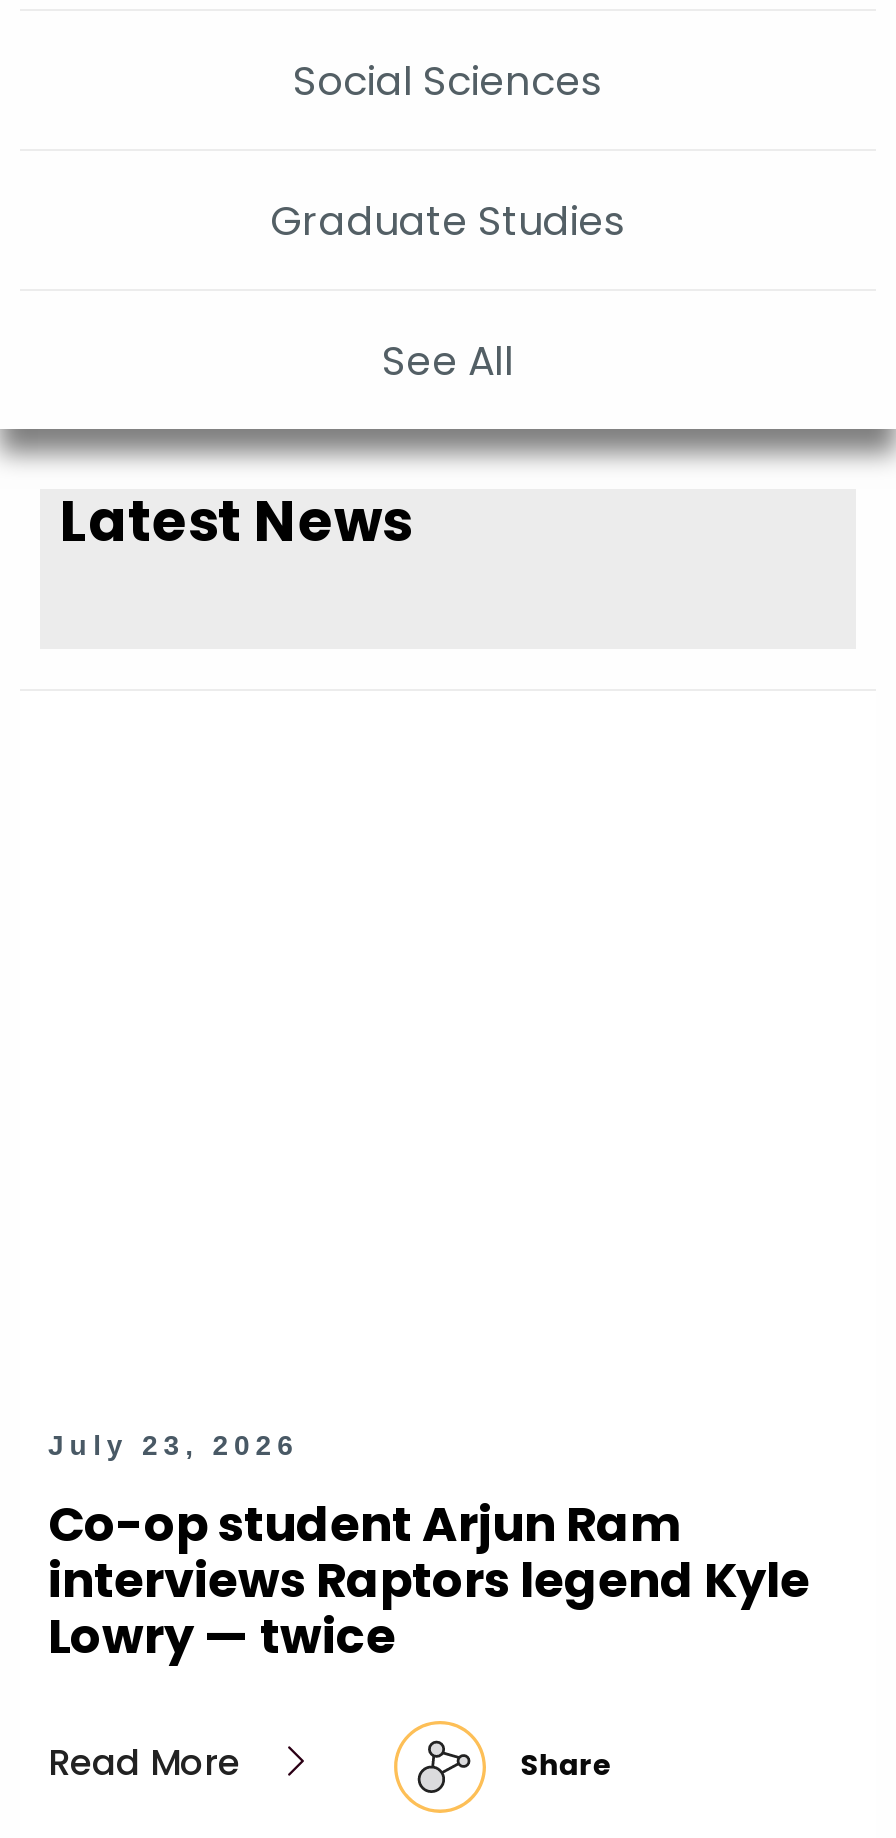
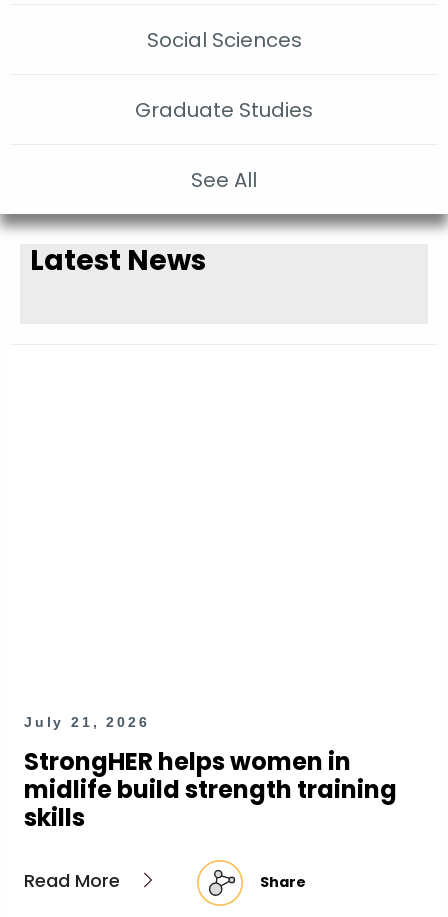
- July 23, 2026
+ July 21, 2026

- Co-op student Arjun Ram
- interviews Raptors legend Kyle
- Lowry — twice
+ StrongHER helps women in
+ midlife build strength training
+ skills
